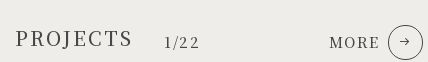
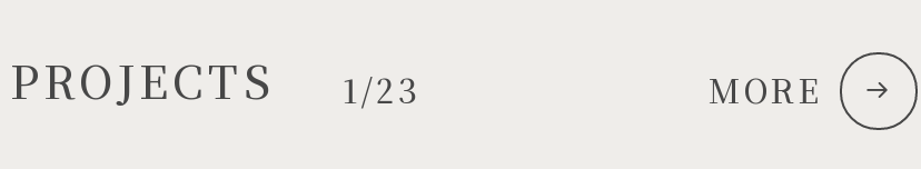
- PROJECTS 1/22
+ PROJECTS 1/23
